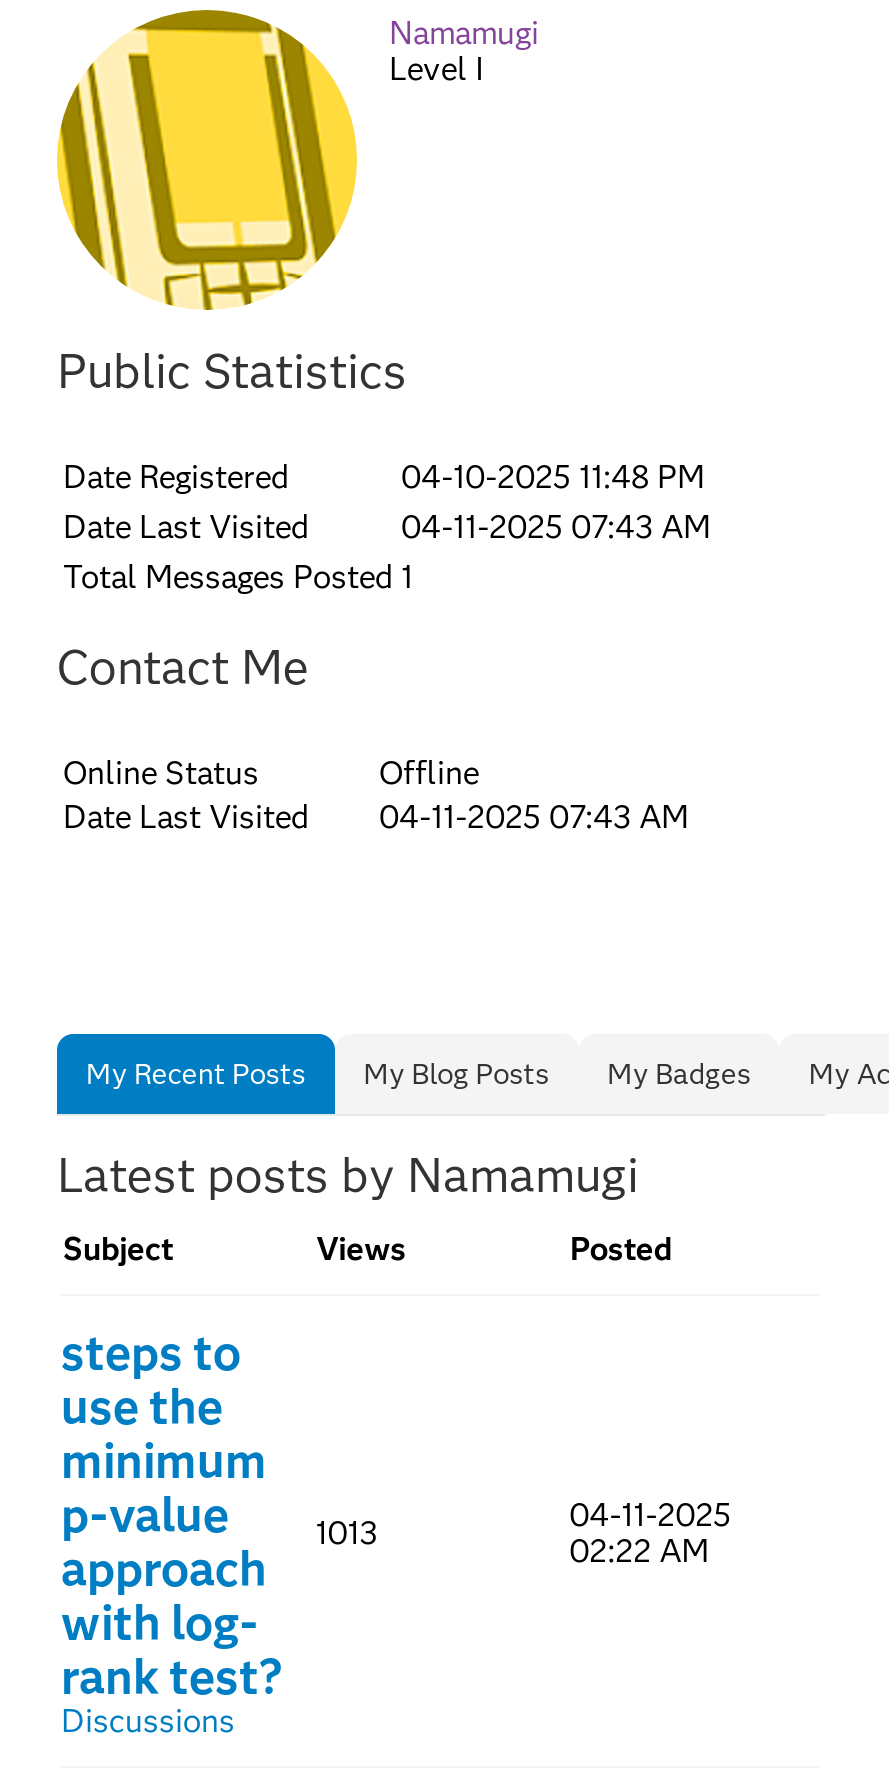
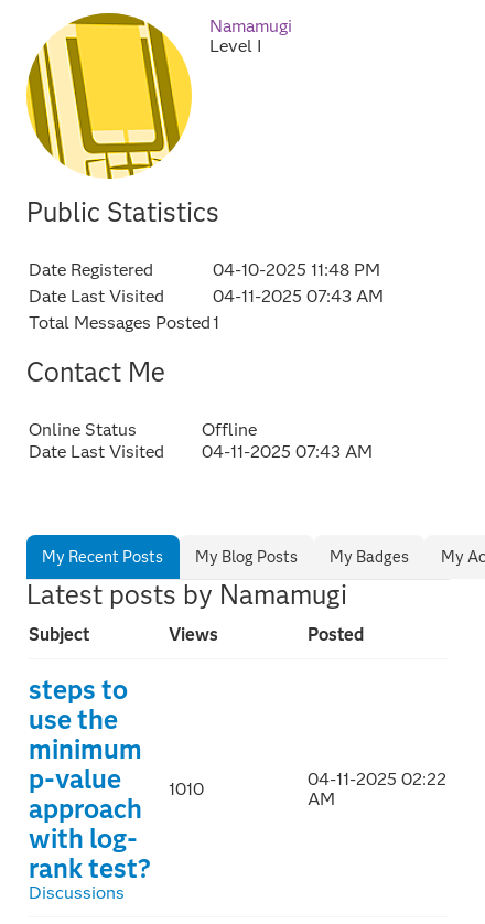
- 1013
- 04-11-2025
- 02:22 AM
+ 1010
+ 04-11-2025 02:22
+ AM
